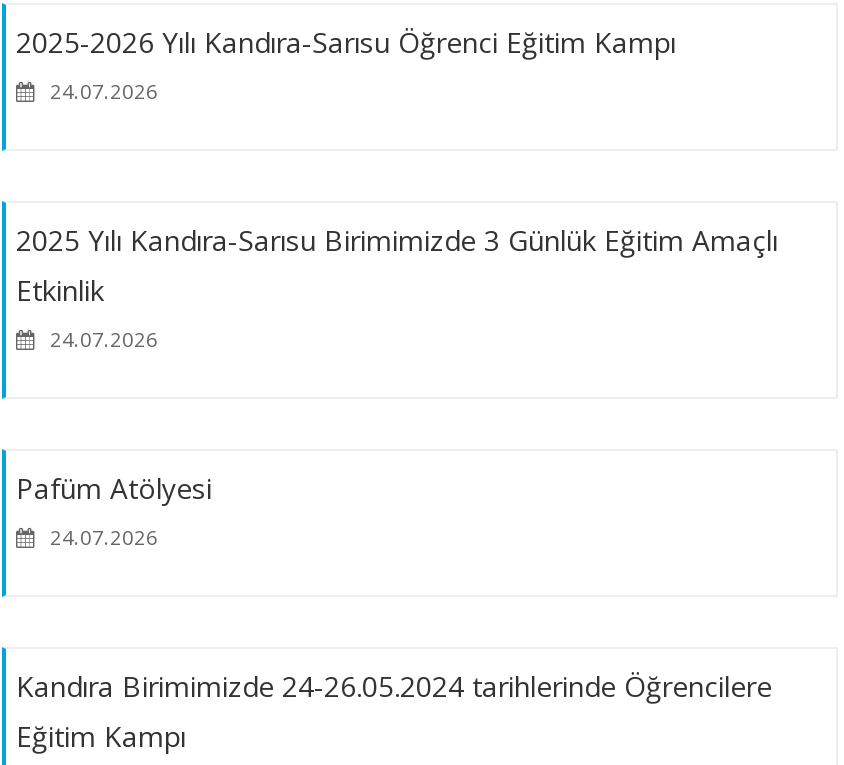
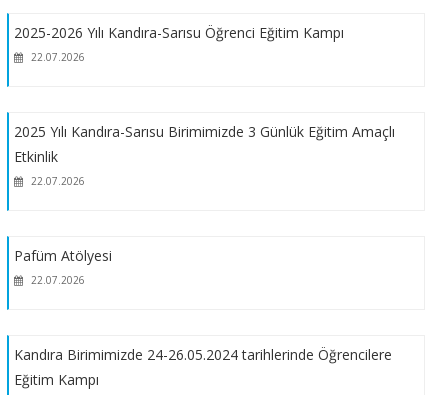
- 24.07.2026
+ 22.07.2026

- 24.07.2026
+ 22.07.2026

- 24.07.2026
+ 22.07.2026
